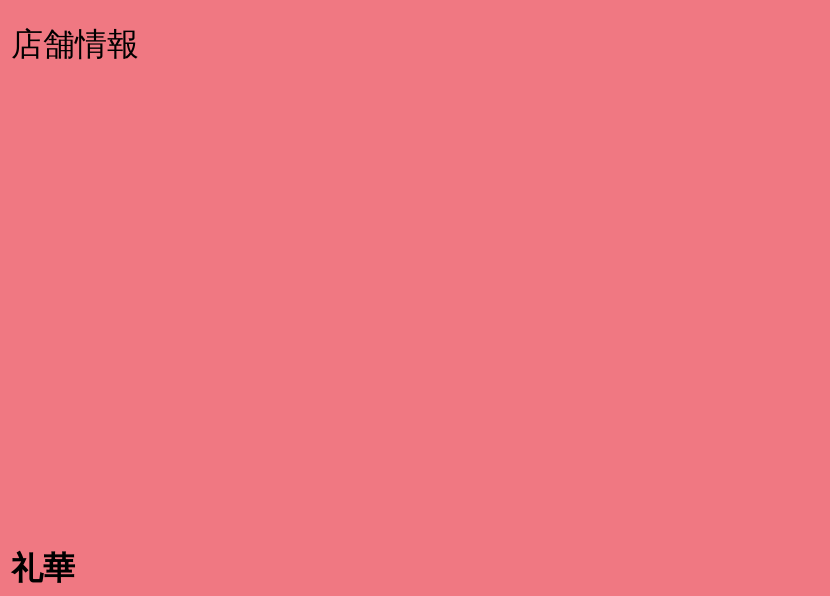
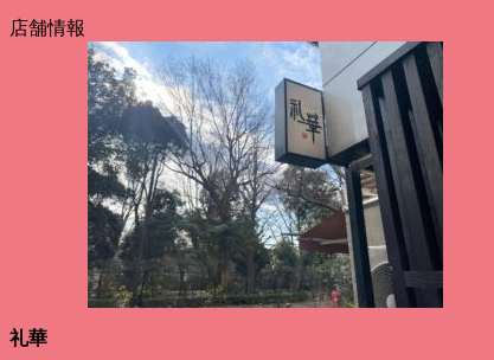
+ [image]
